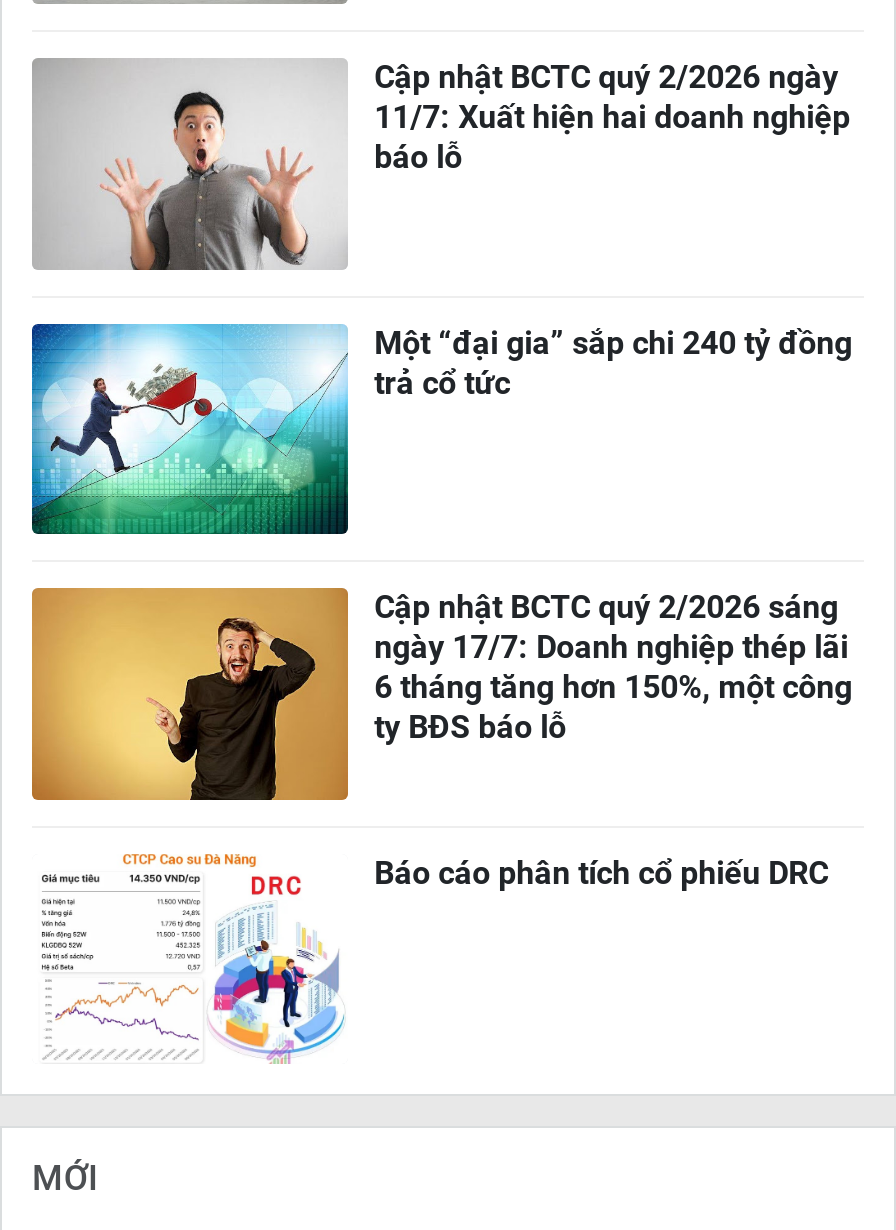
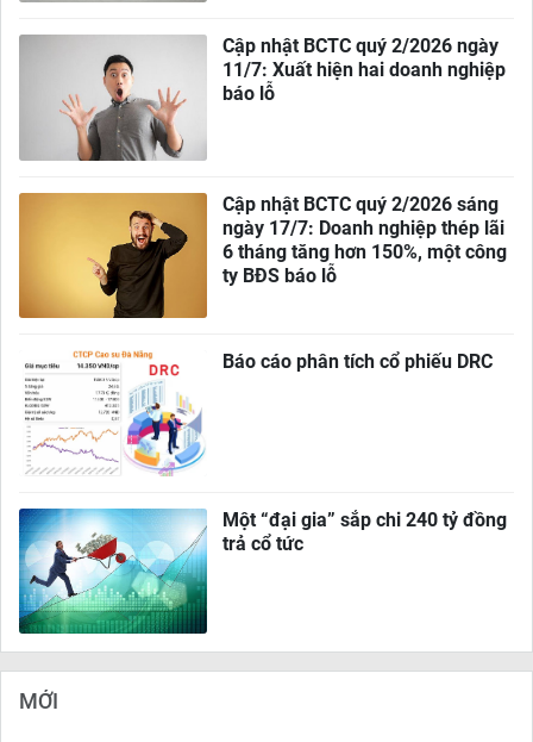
moved down: [image] | Một “đại gia” sắp chi 240 tỷ đồng | trả cổ tức

moved up: [image] | Cập nhật BCTC quý 2/2026 sáng | ngày 17/7: Doanh nghiệp thép lãi | 6 tháng tăng hơn 150%, một công | ty BĐS báo lỗ | Báo cáo phân tích cổ phiếu DRC

moved up: [image]
